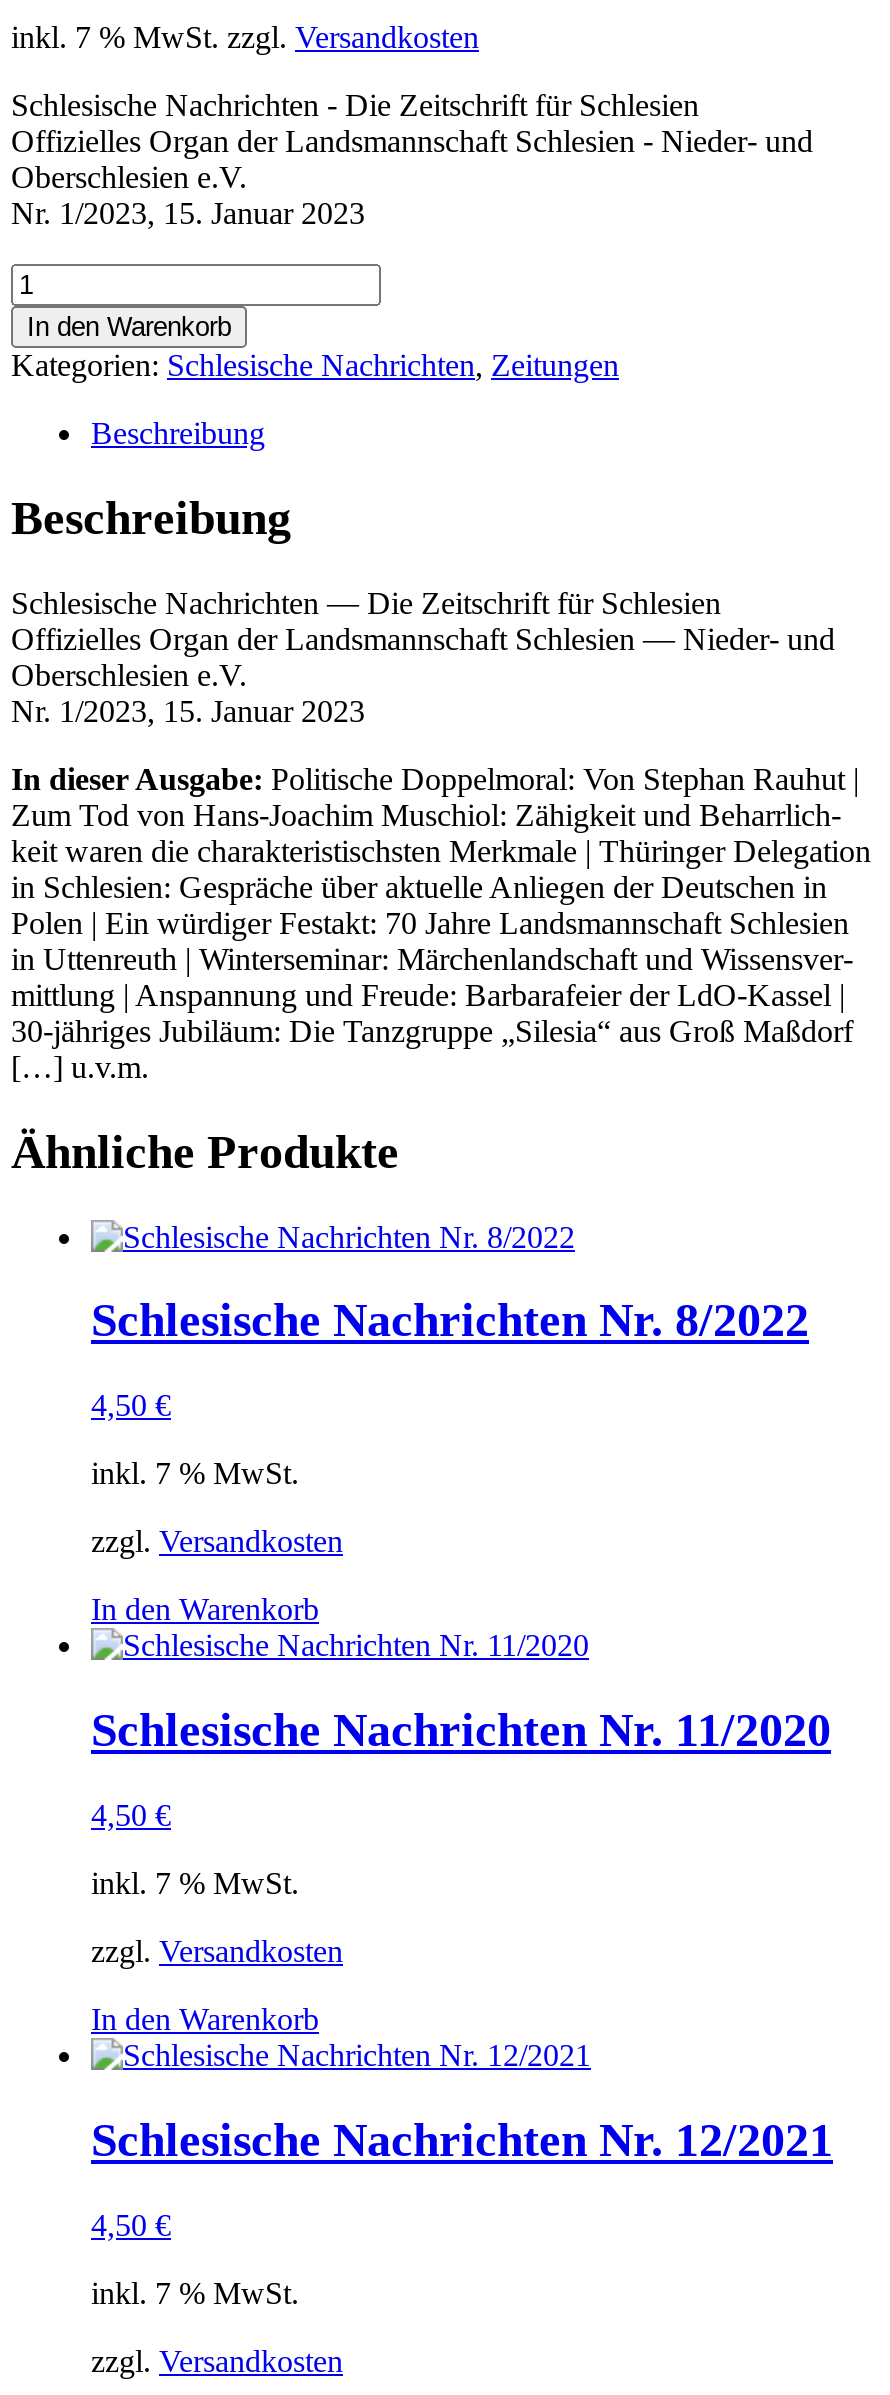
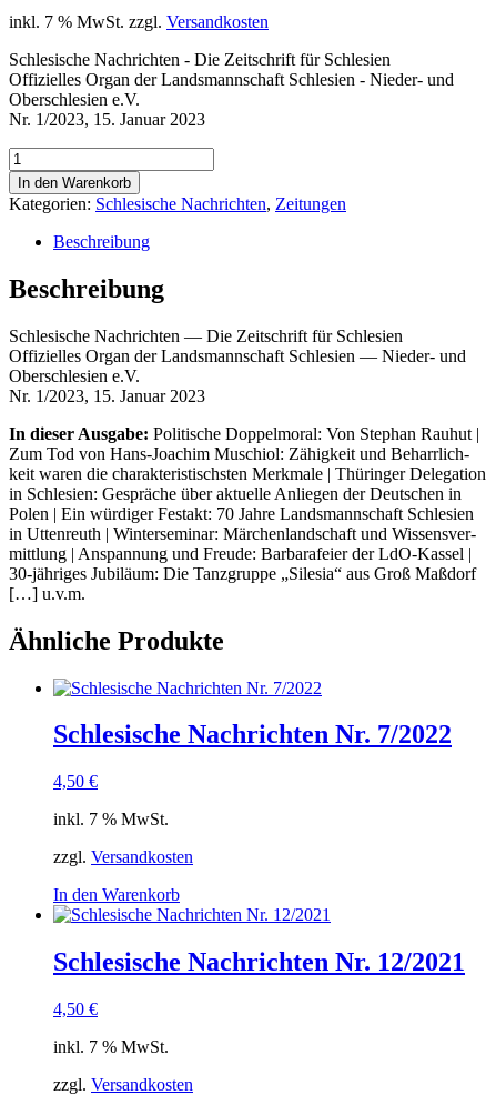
- Schlesische Nachrichten Nr. 8/2022
- 4,50 €
- inkl. 7 % MwSt.
- zzgl. Versandkosten
- In den Warenkorb
- Schlesische Nachrichten Nr. 11/2020
+ Schlesische Nachrichten Nr. 7/2022
